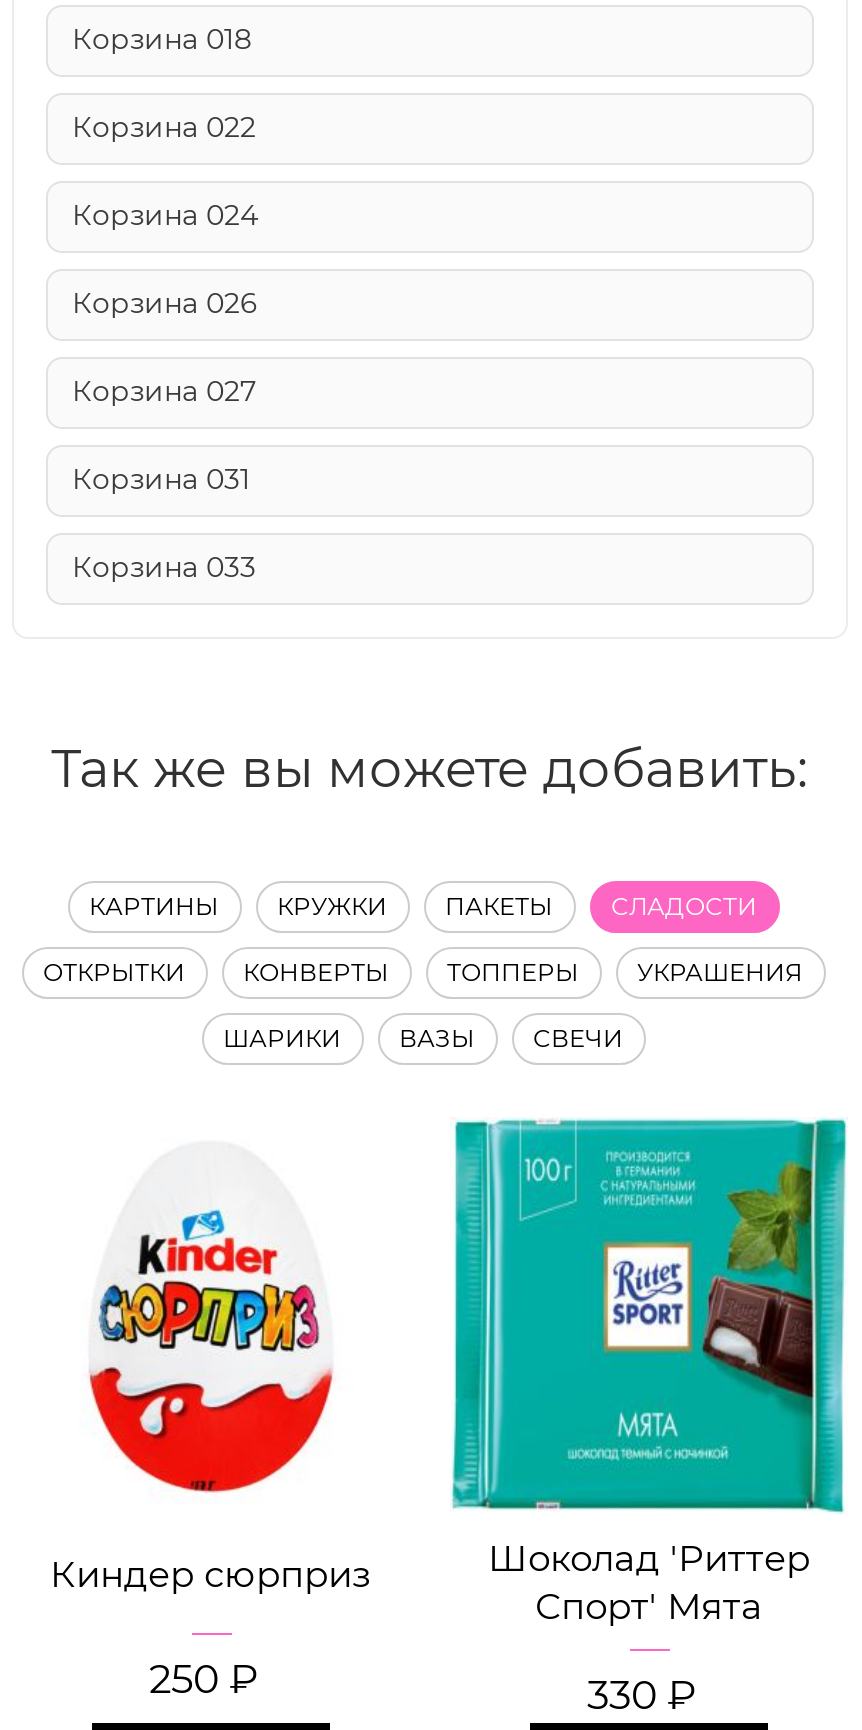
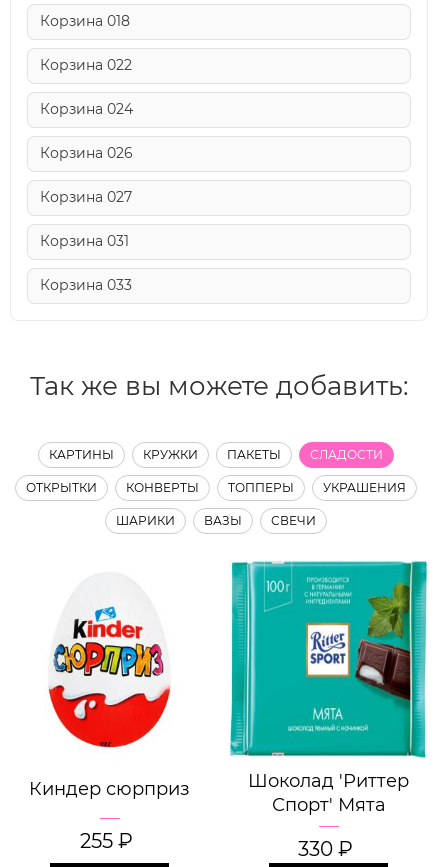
- 250 ₽
+ 255 ₽
